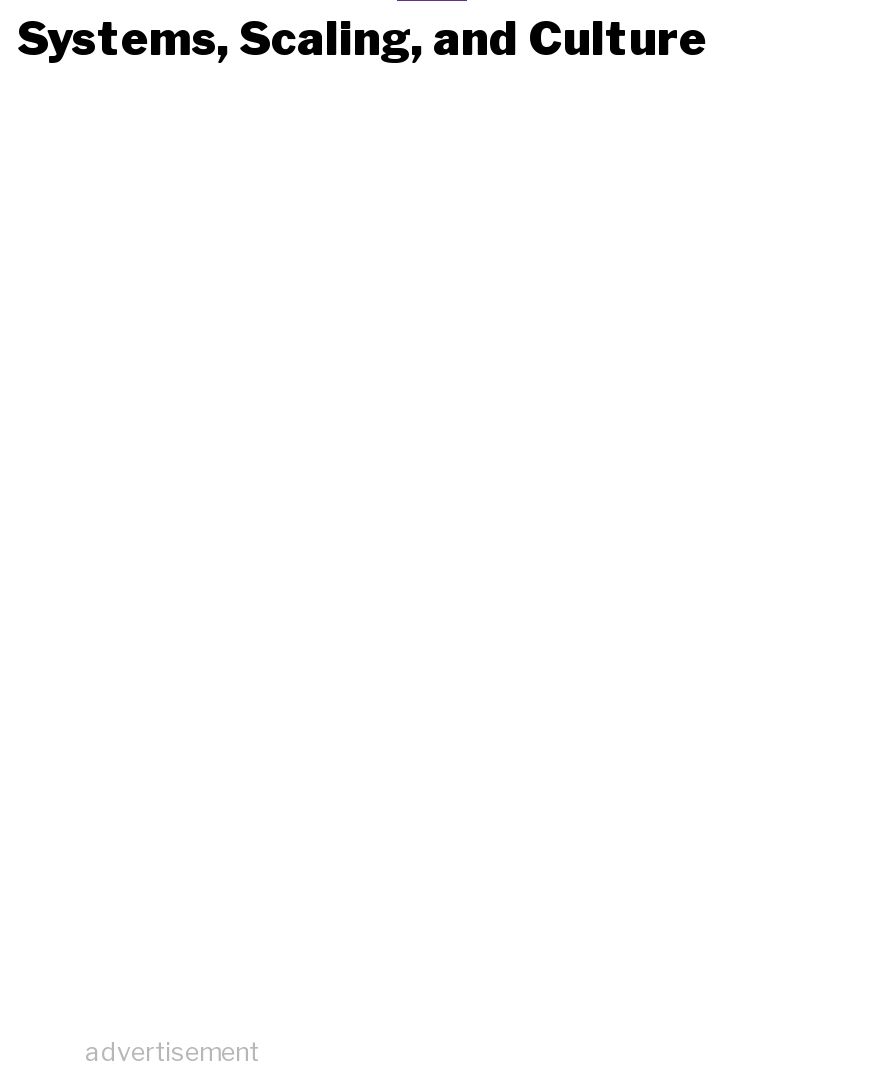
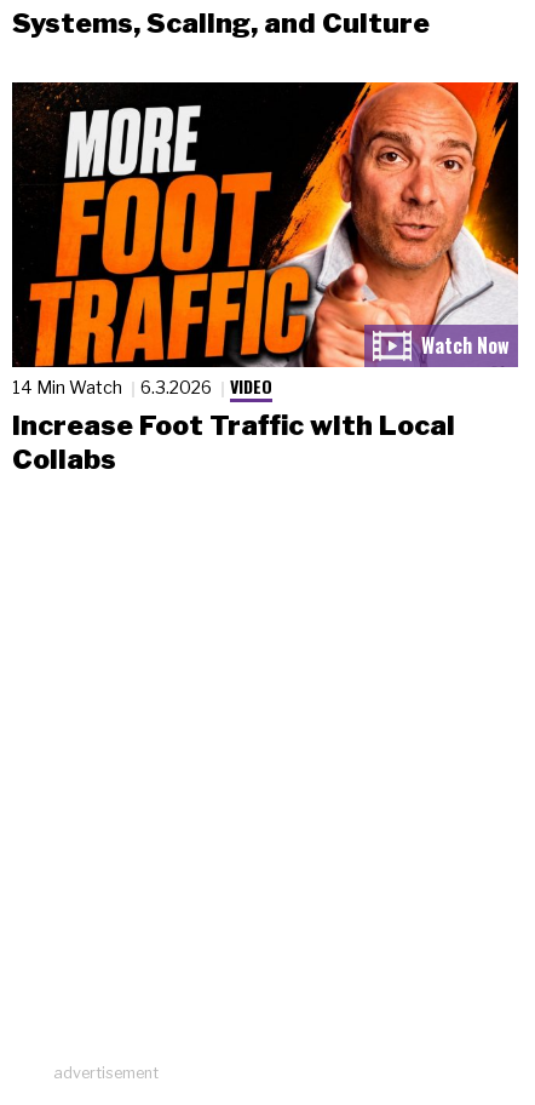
+ [image]
+ 14 Min Watch
+ 6.3.2026
+ VIDEO
+ Increase Foot Traffic with Local
+ Collabs
